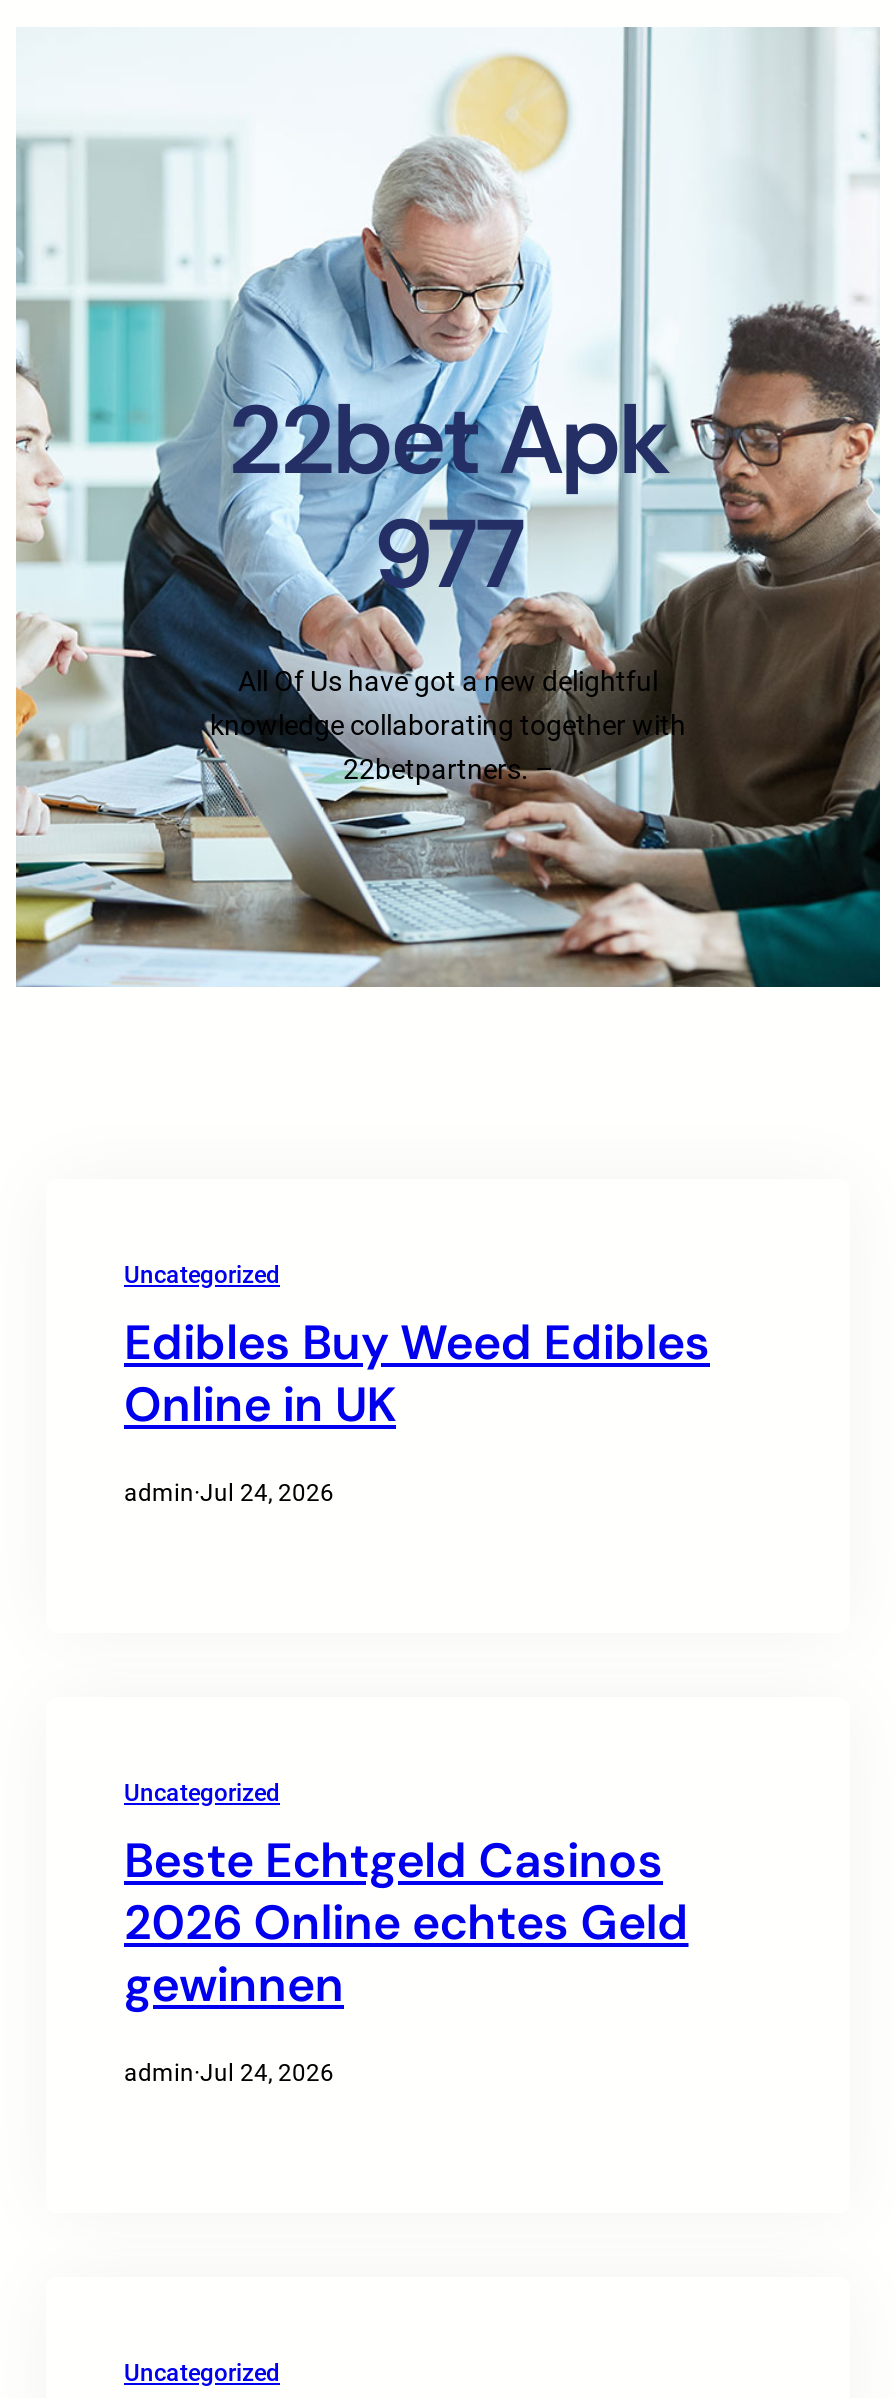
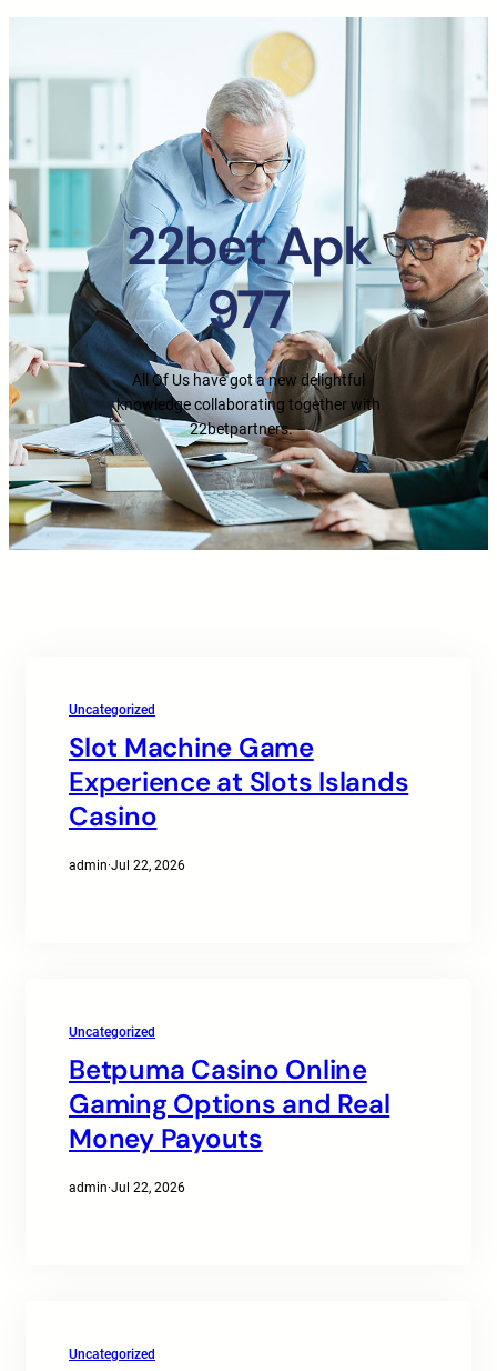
- Edibles Buy Weed Edibles
- Online in UK
+ Slot Machine Game
+ Experience at Slots Islands
+ Casino

- admin·Jul 24, 2026
+ admin·Jul 22, 2026

- Beste Echtgeld Casinos
- 2026 Online echtes Geld
- gewinnen
+ Betpuma Casino Online
+ Gaming Options and Real
+ Money Payouts

- admin·Jul 24, 2026
+ admin·Jul 22, 2026
